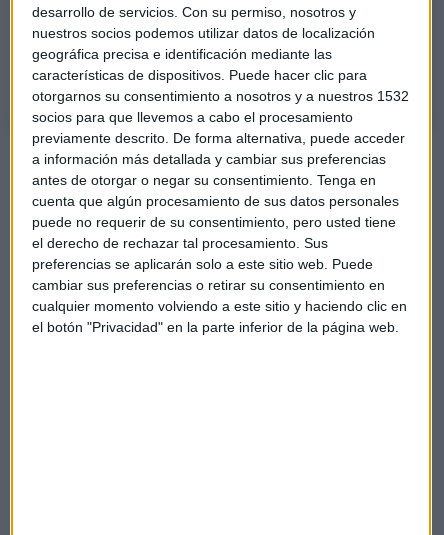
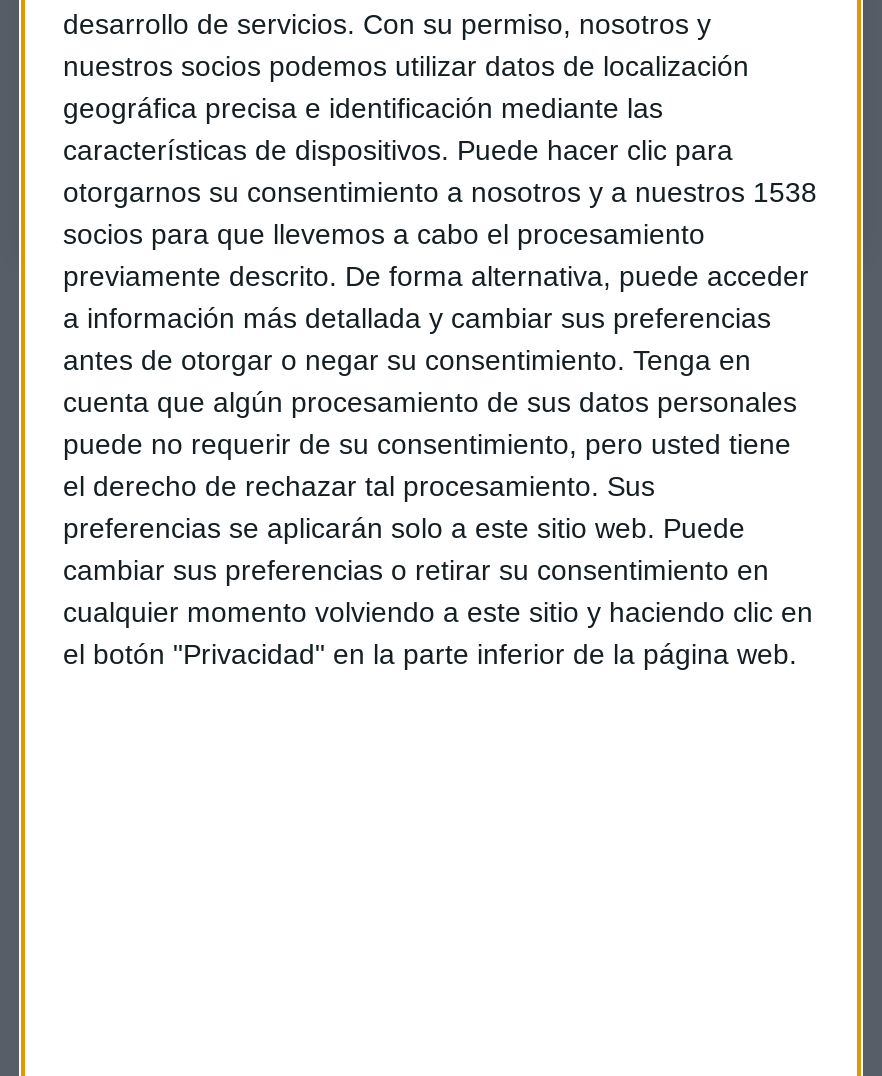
- otorgarnos su consentimiento a nosotros y a nuestros 1532
+ otorgarnos su consentimiento a nosotros y a nuestros 1538
